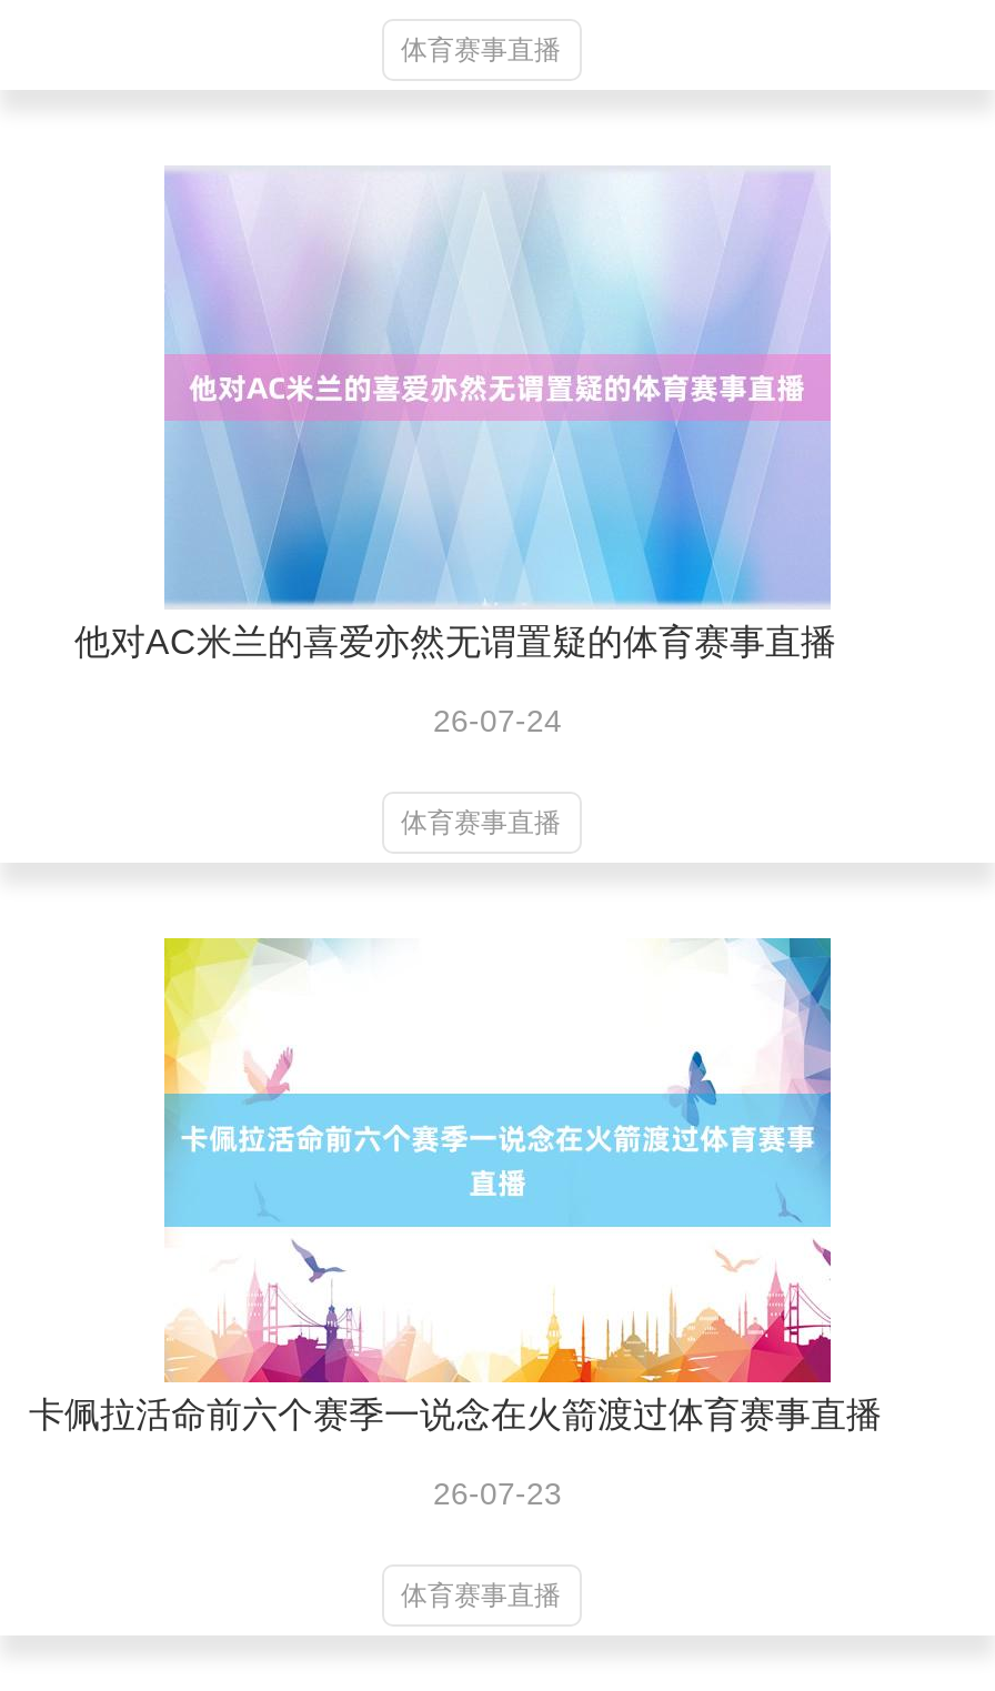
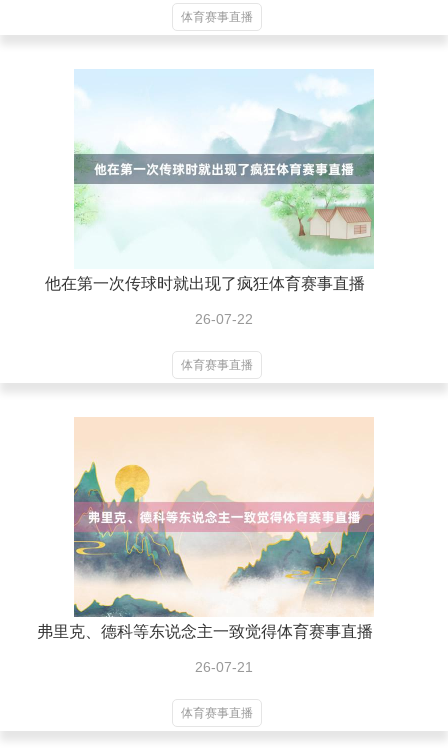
- [image]
- 他对AC米兰的喜爱亦然无谓置疑的体育赛事直播
+ [image]
+ 他在第一次传球时就出现了疯狂体育赛事直播

- 26-07-24
+ 26-07-22

- [image]
- 卡佩拉活命前六个赛季一说念在火箭渡过体育赛事直播
+ [image]
+ 弗里克、德科等东说念主一致觉得体育赛事直播

- 26-07-23
+ 26-07-21
